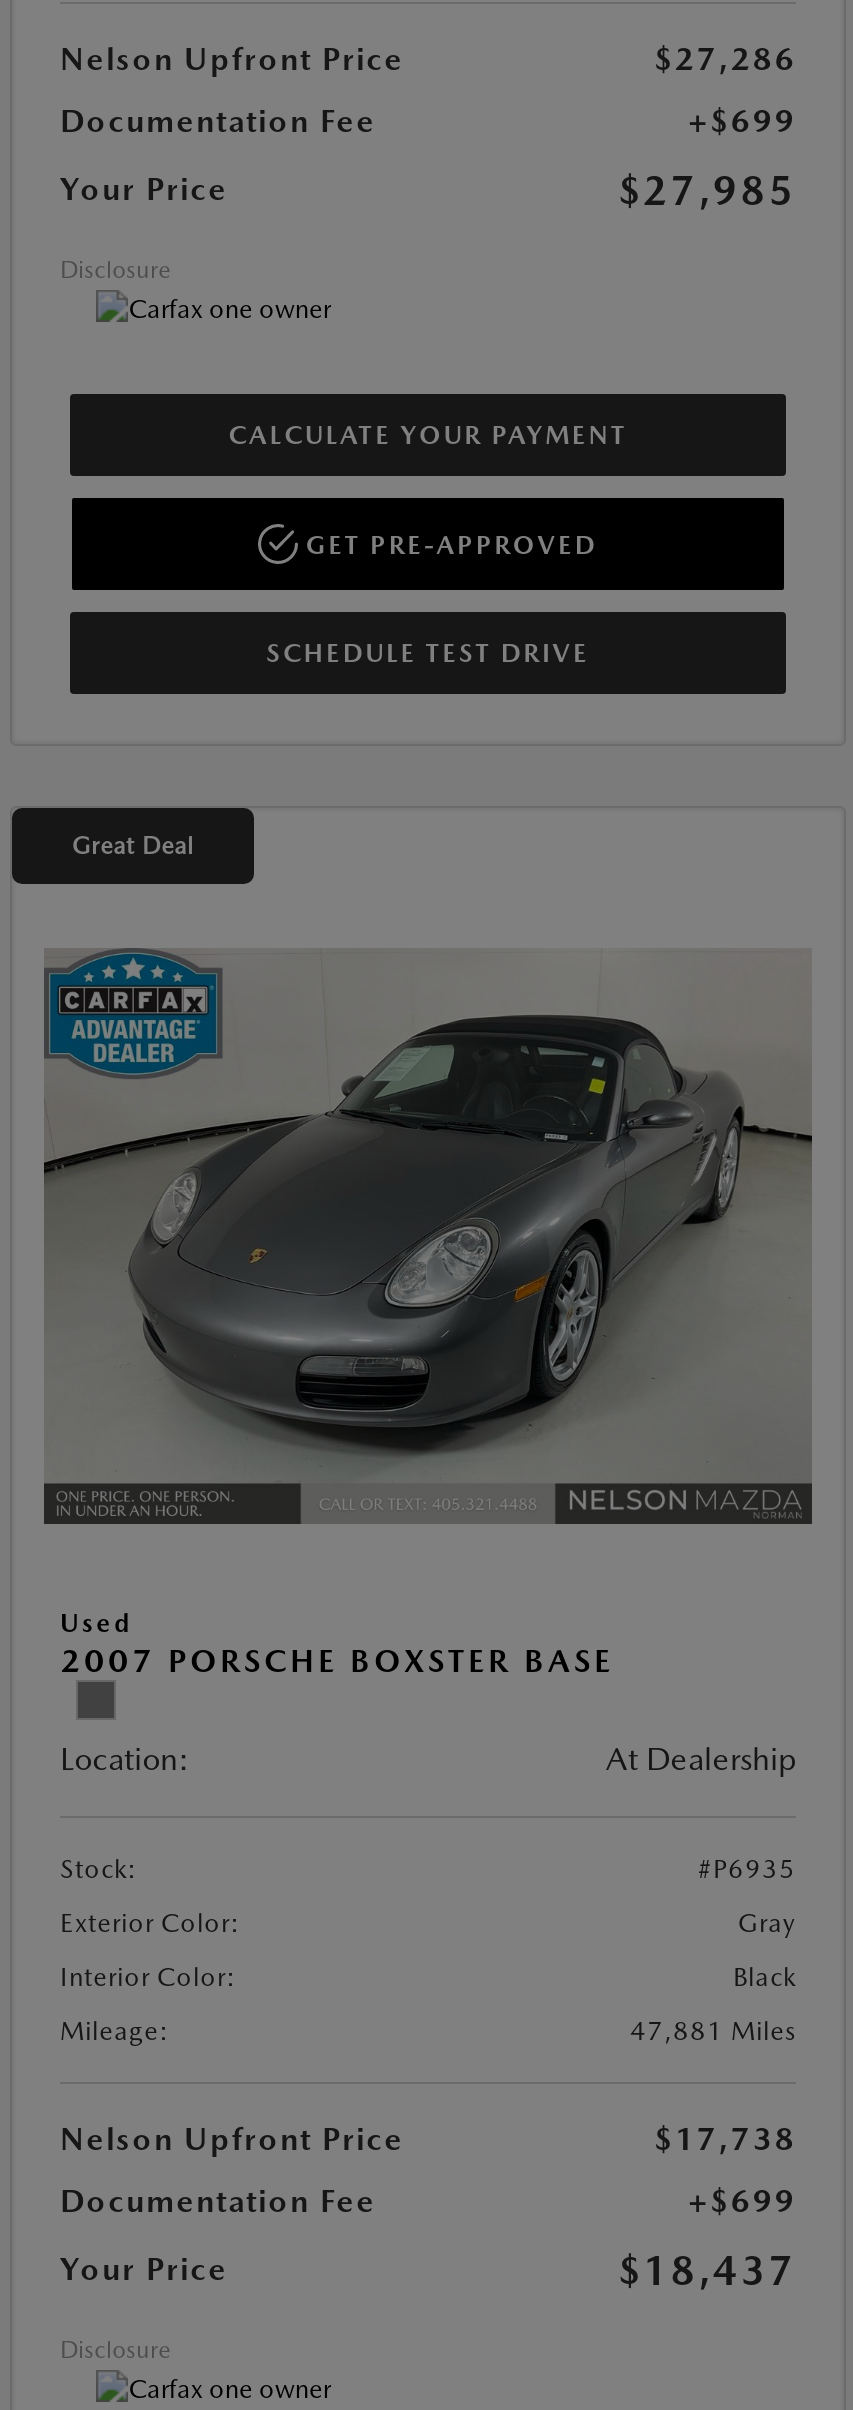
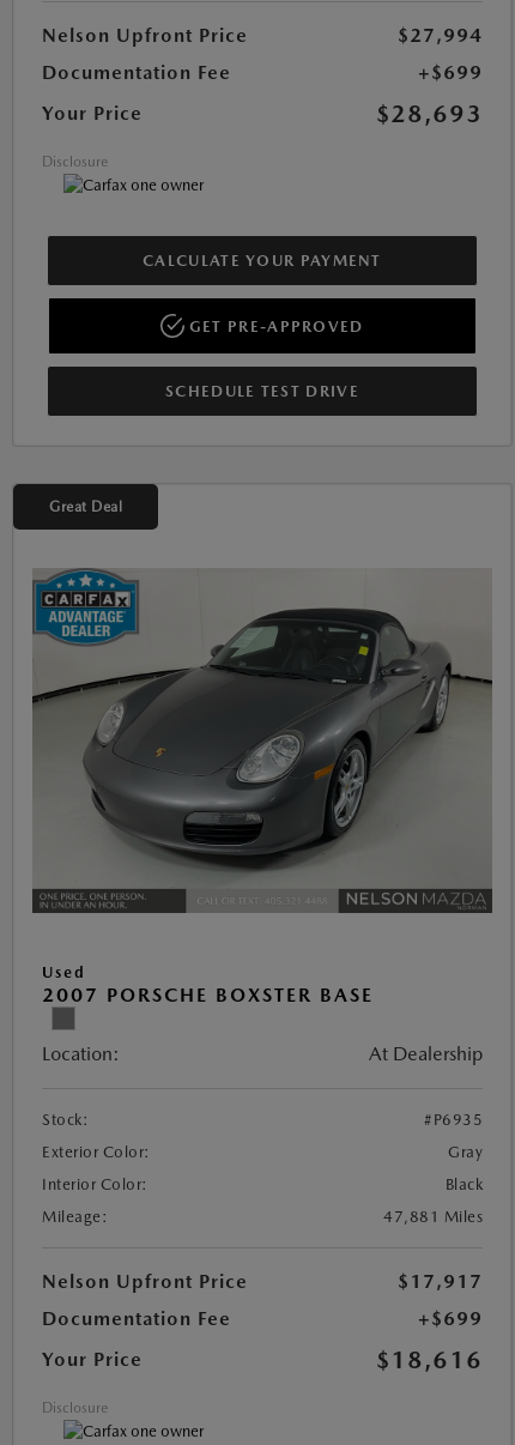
- $27,286
+ $27,994

- $27,985
+ $28,693

- $17,738
+ $17,917

- $18,437
+ $18,616
